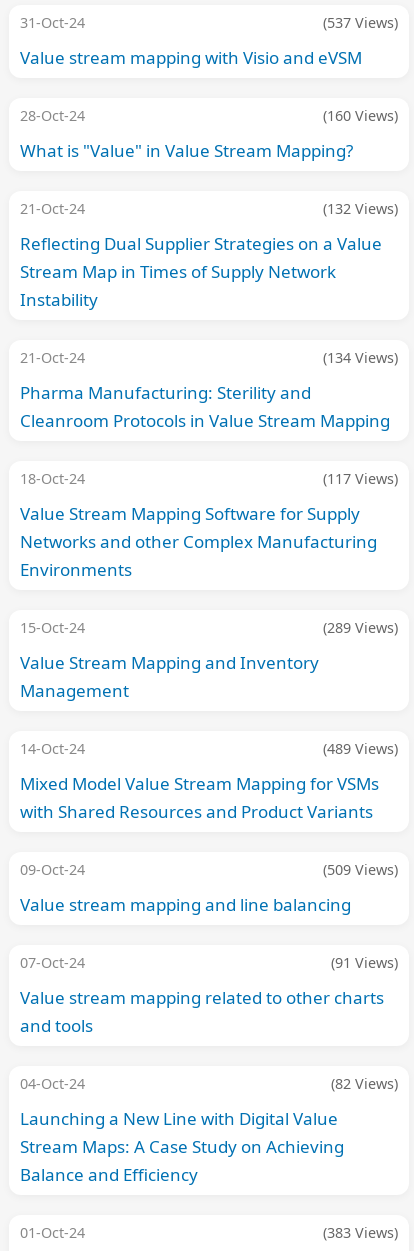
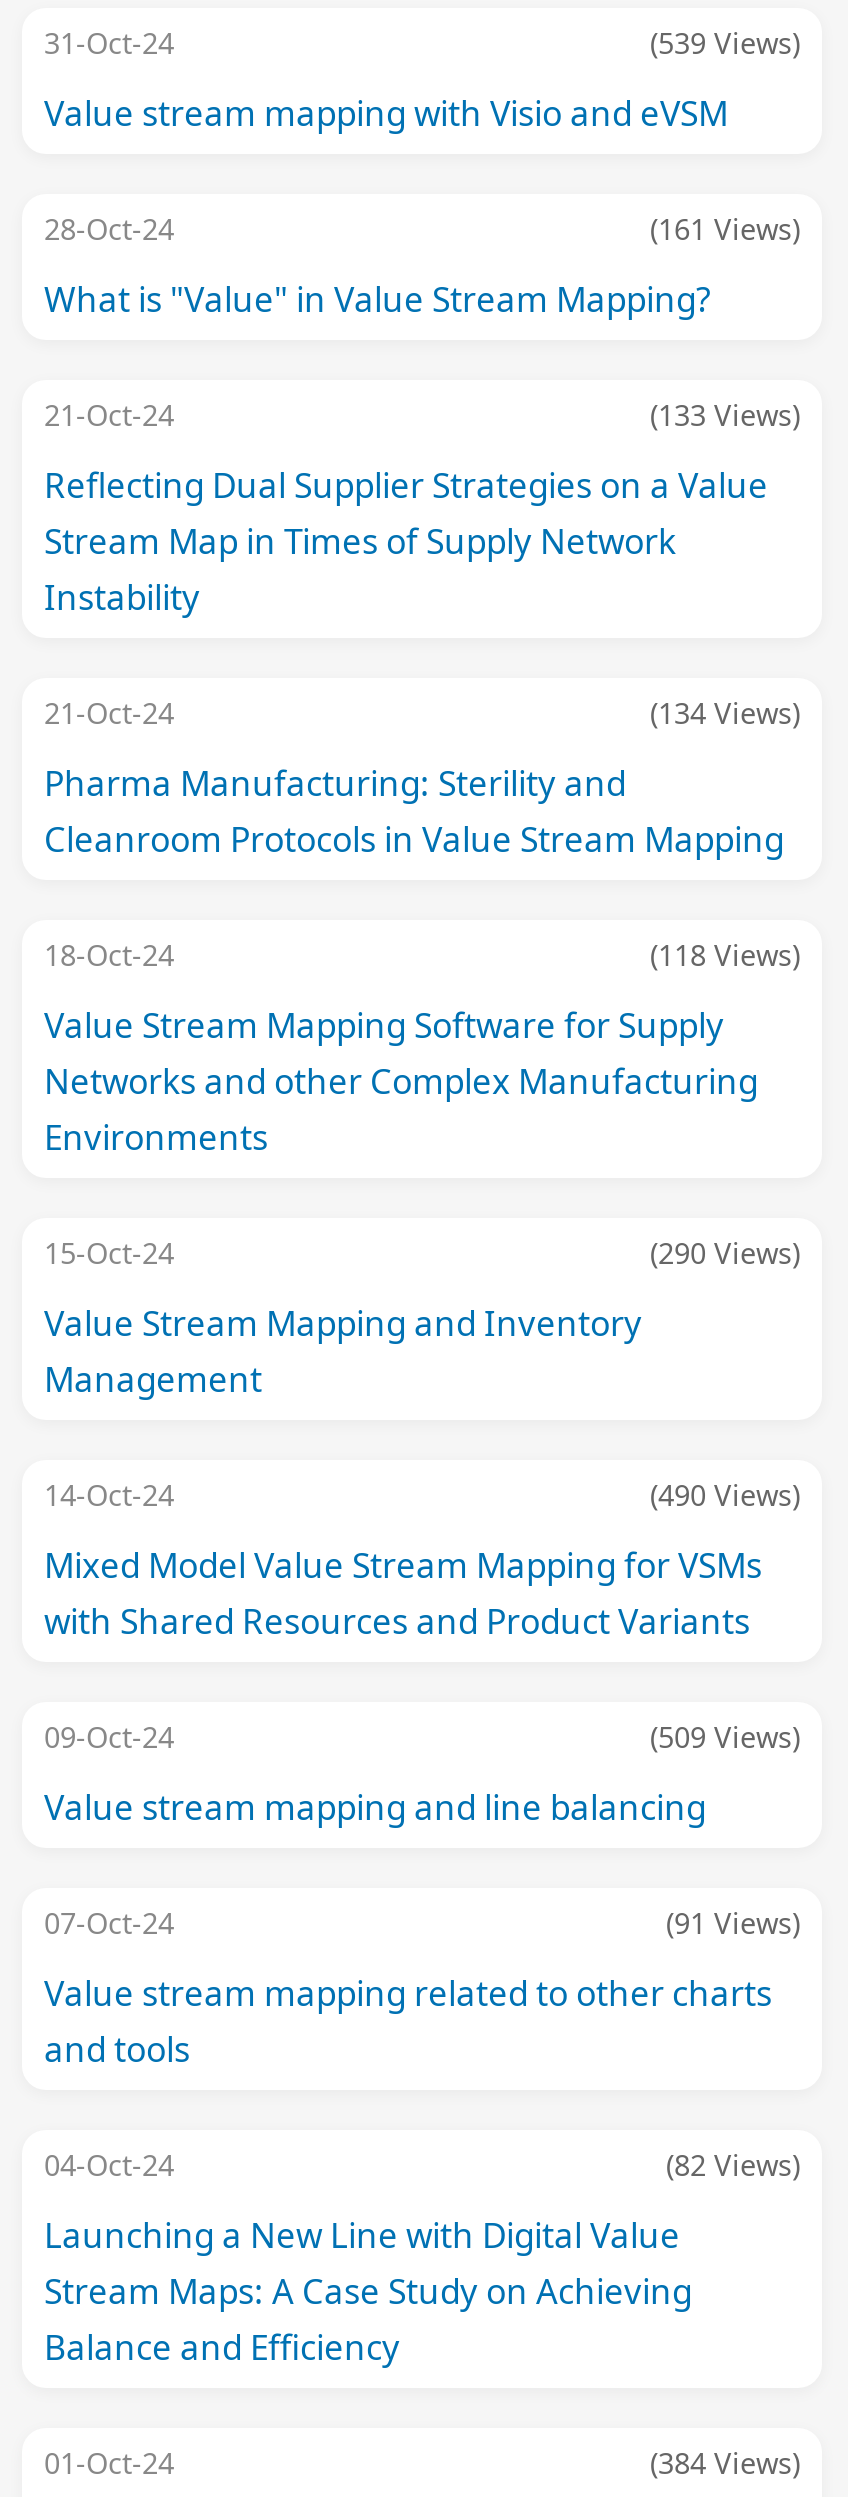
- (537 Views)
+ (539 Views)

- (160 Views)
+ (161 Views)

- (132 Views)
+ (133 Views)

- (117 Views)
+ (118 Views)

- (289 Views)
+ (290 Views)

- (489 Views)
+ (490 Views)

- (383 Views)
+ (384 Views)
